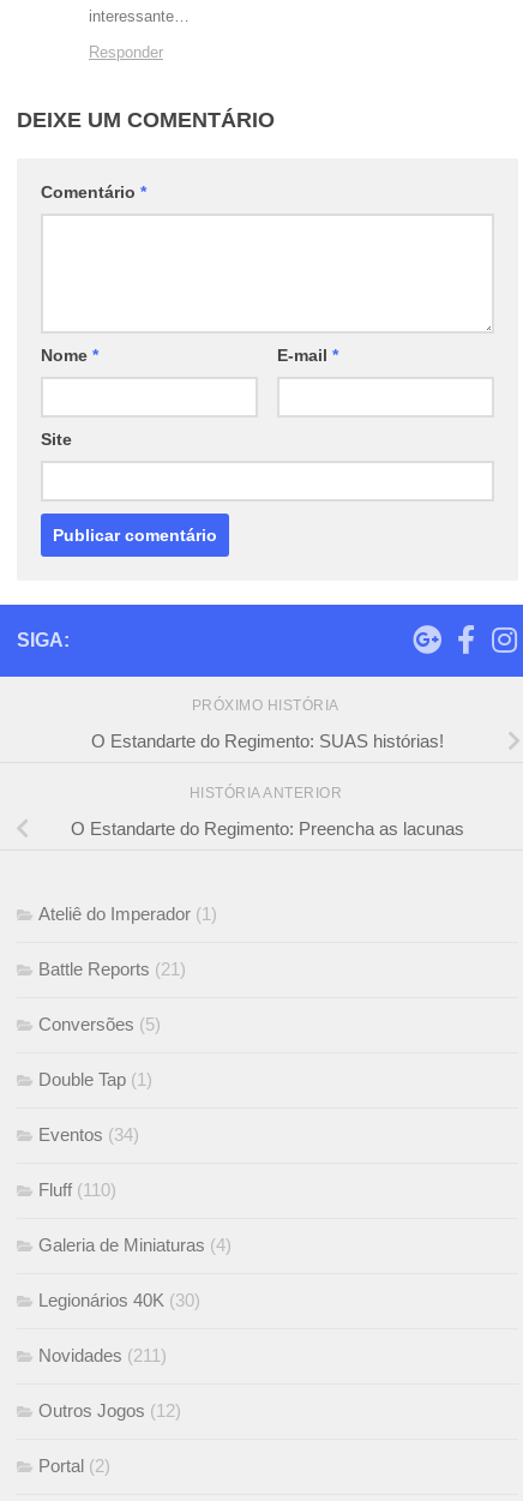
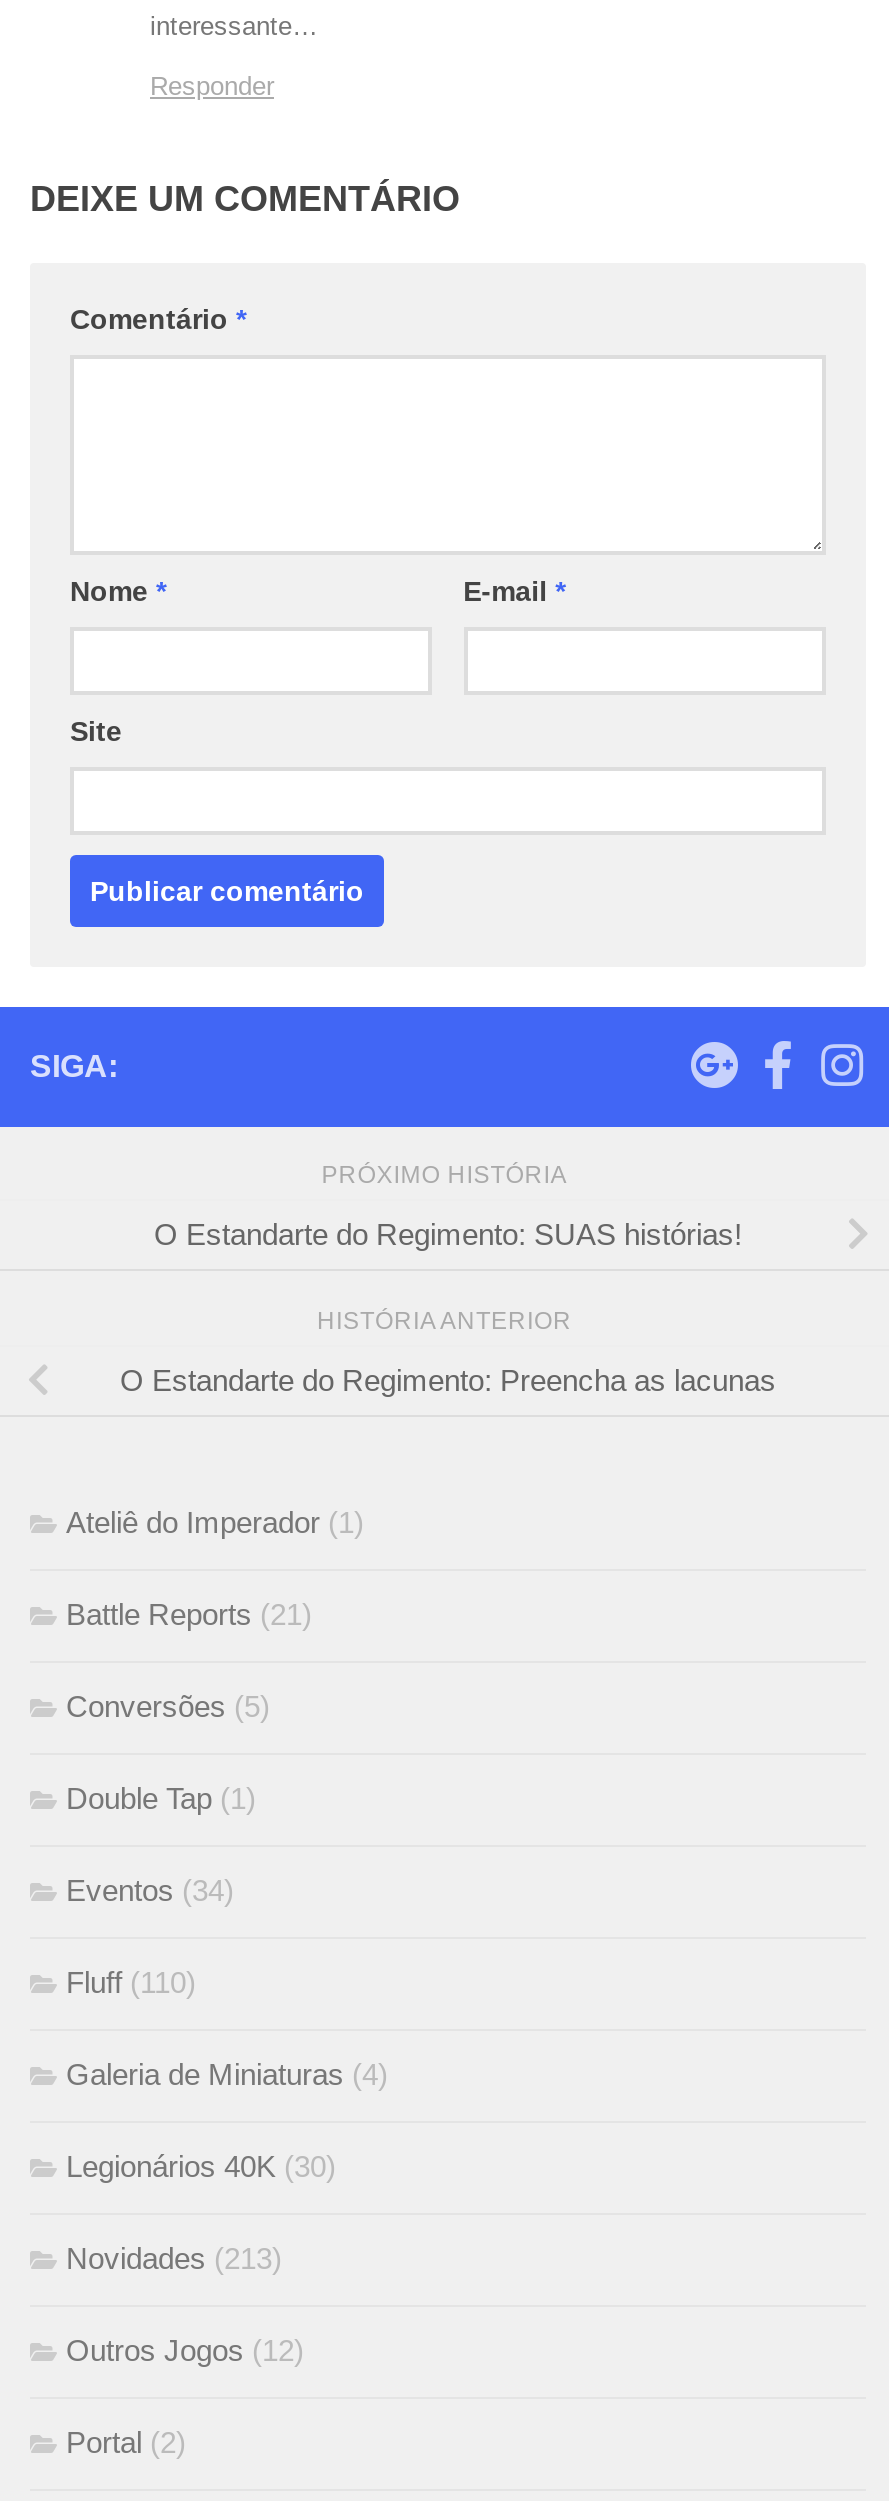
- Novidades (211)
+ Novidades (213)
